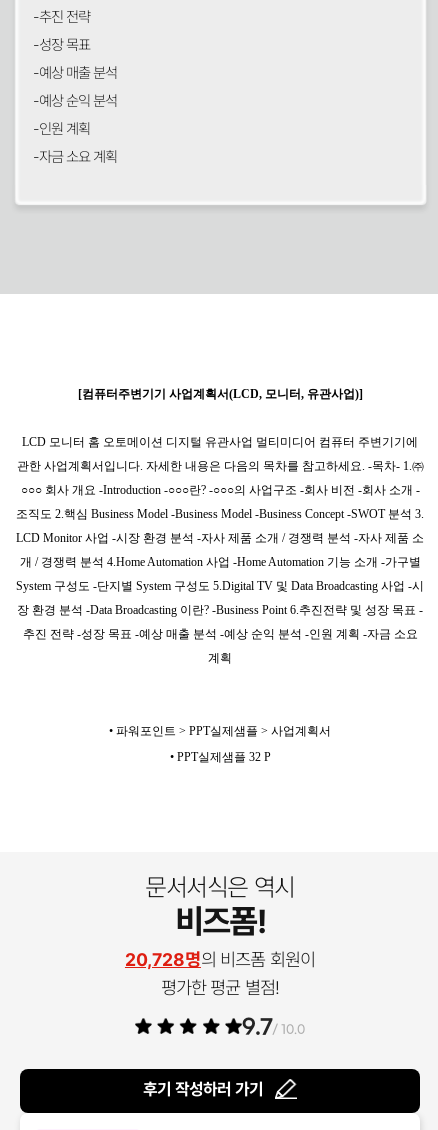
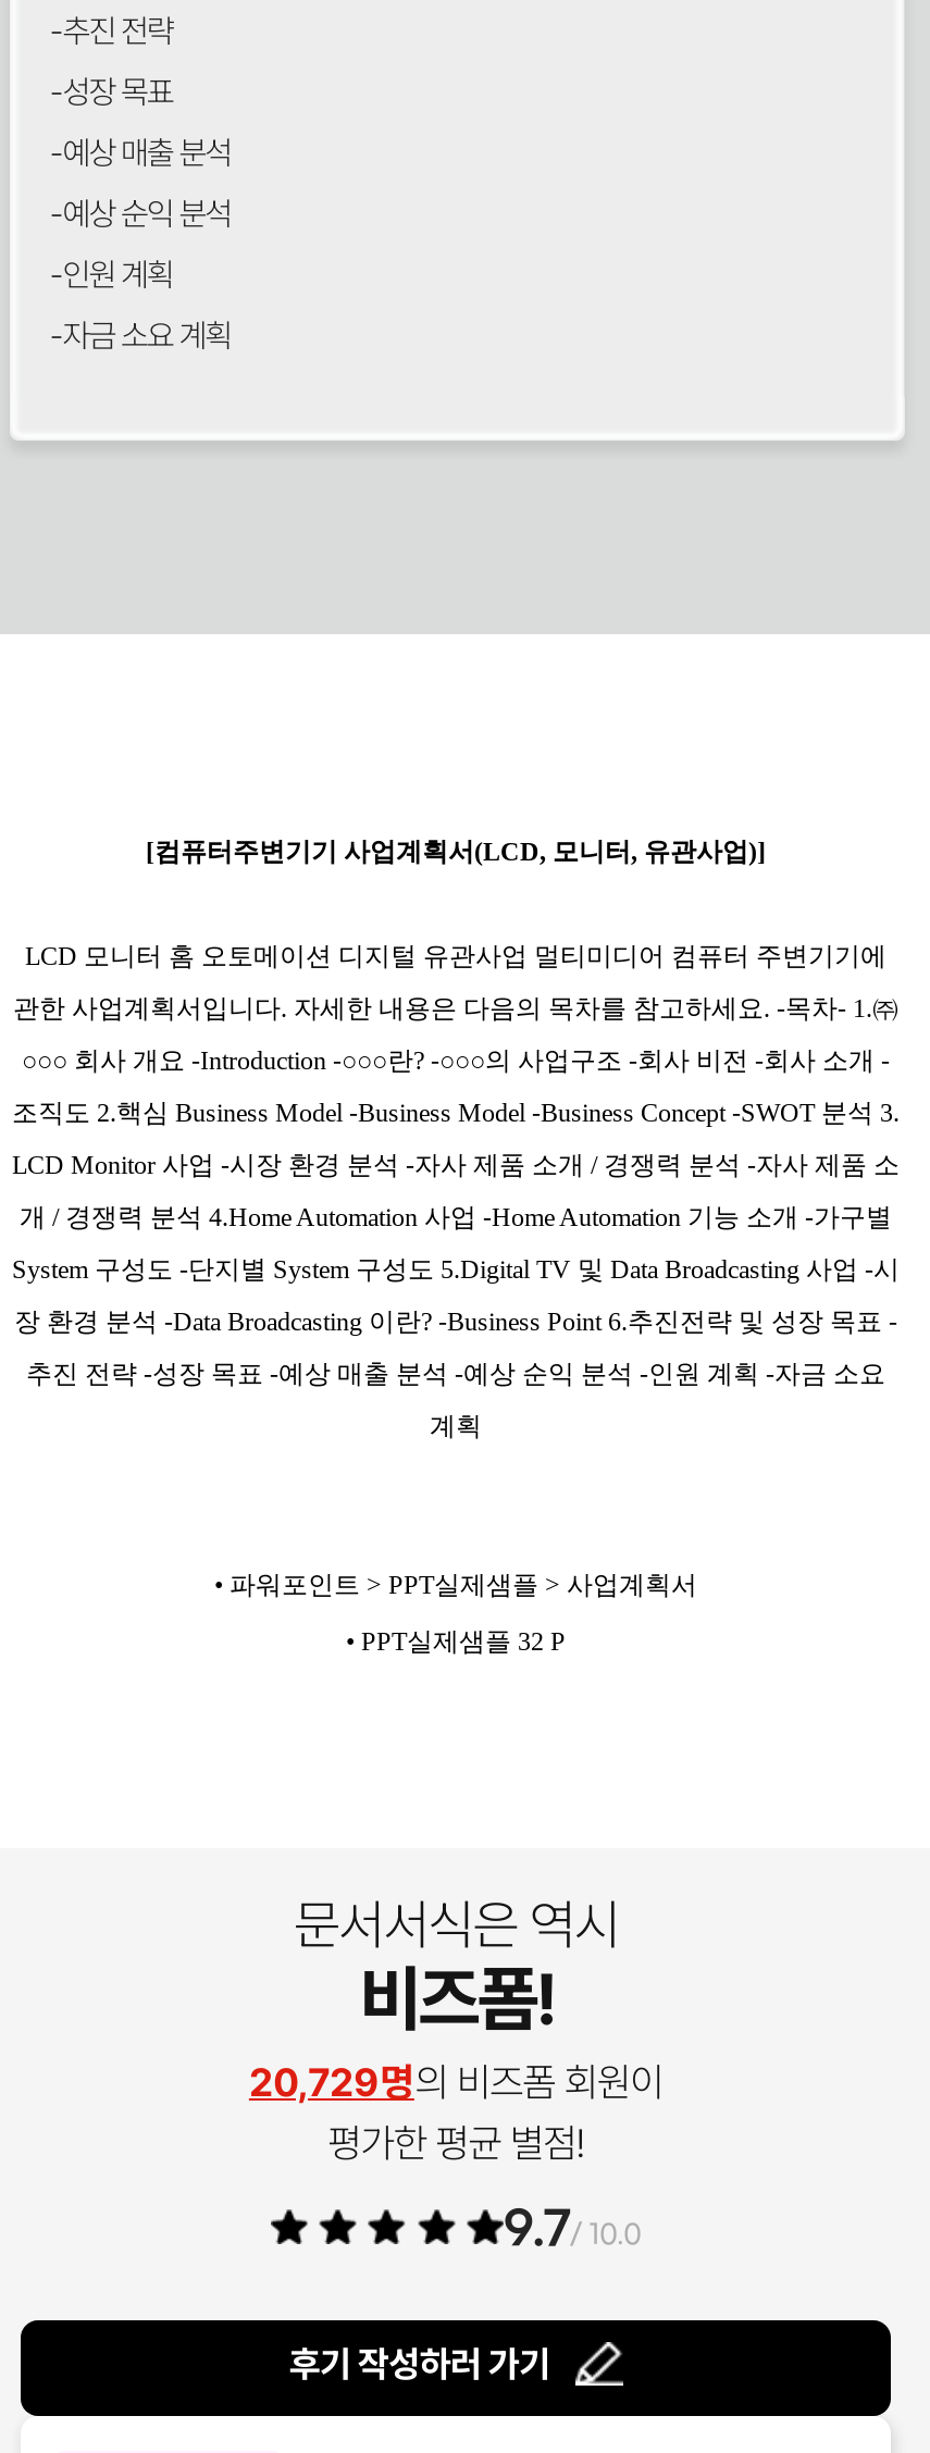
- 20,728명의 비즈폼 회원이
+ 20,729명의 비즈폼 회원이
